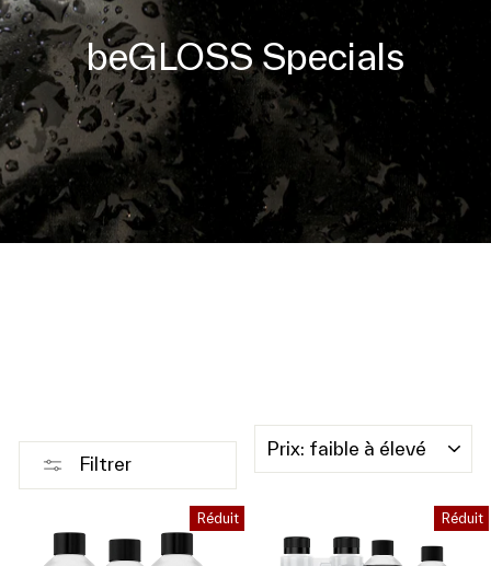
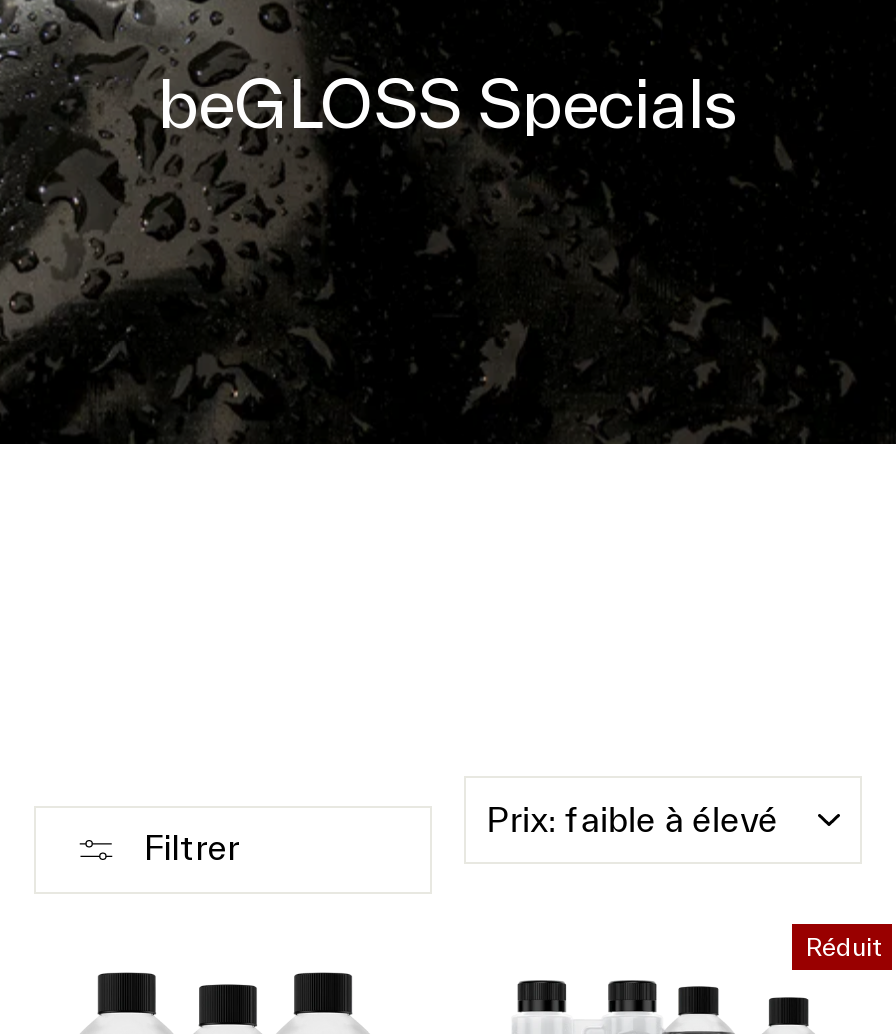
- Réduit
